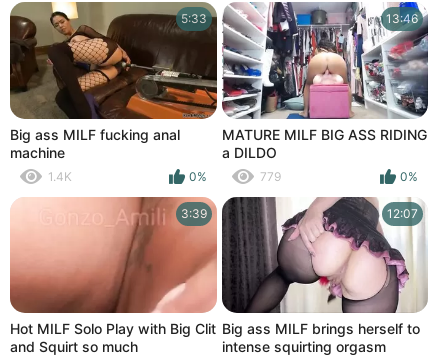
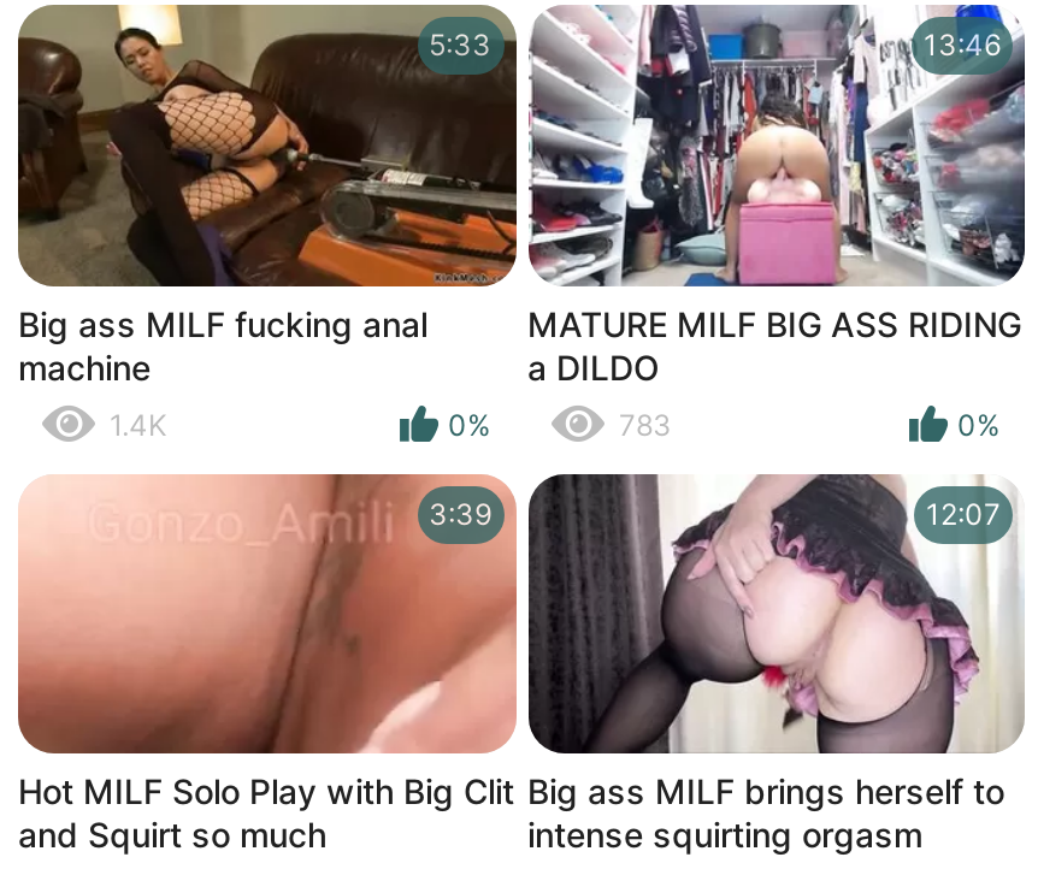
- 779
+ 783
